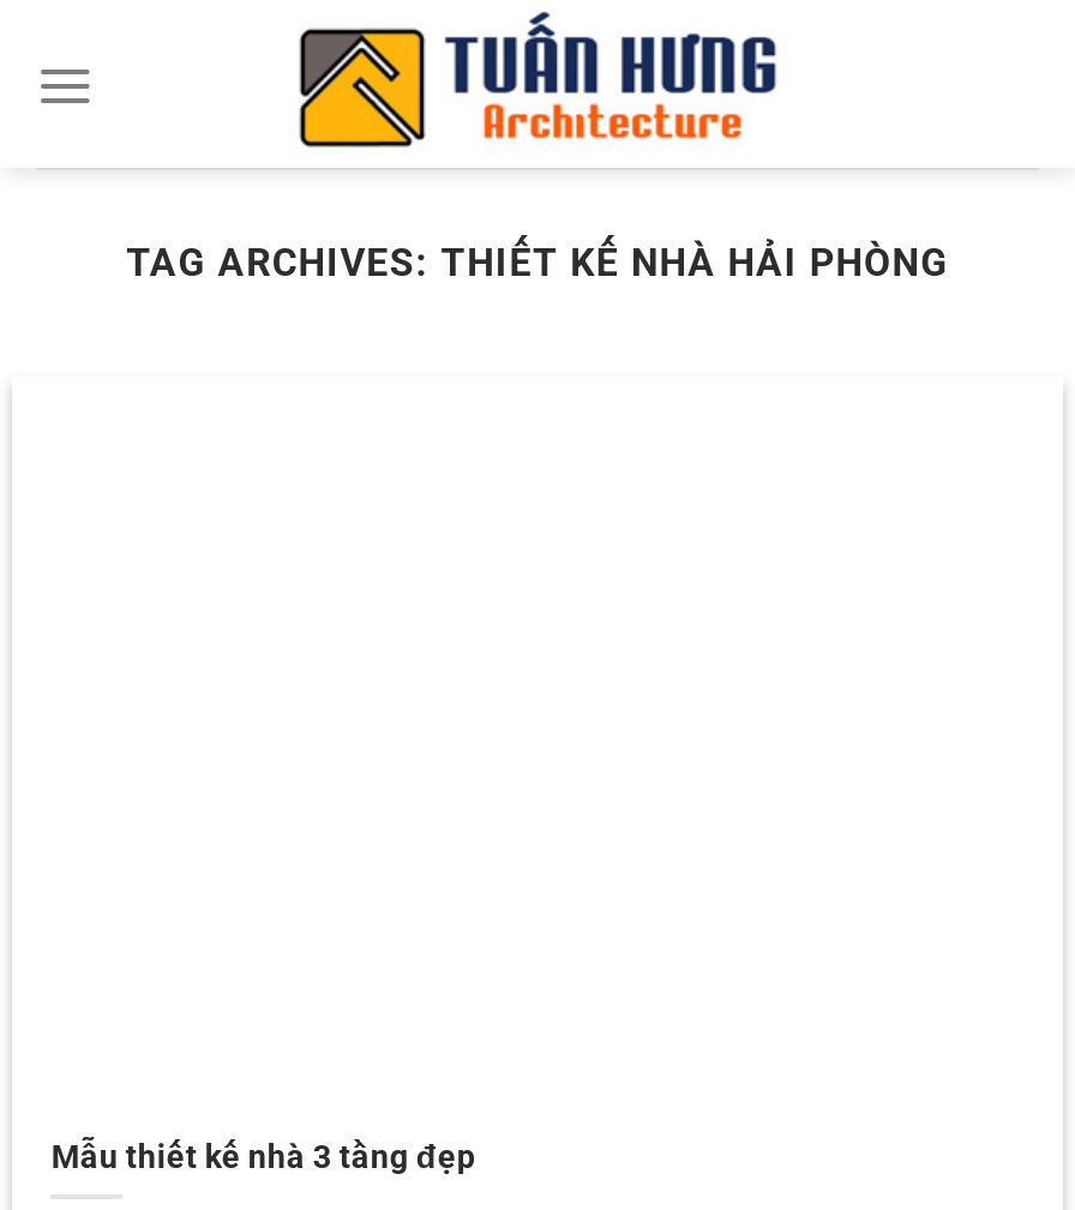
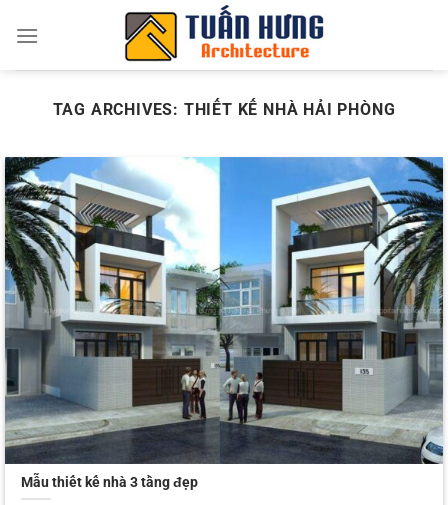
+ [image]
